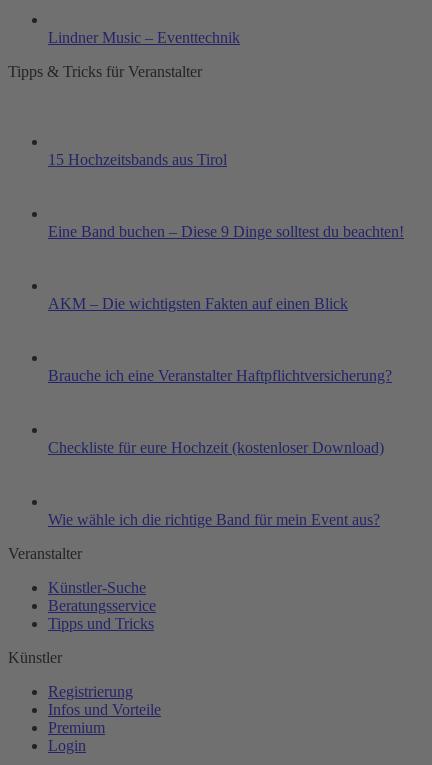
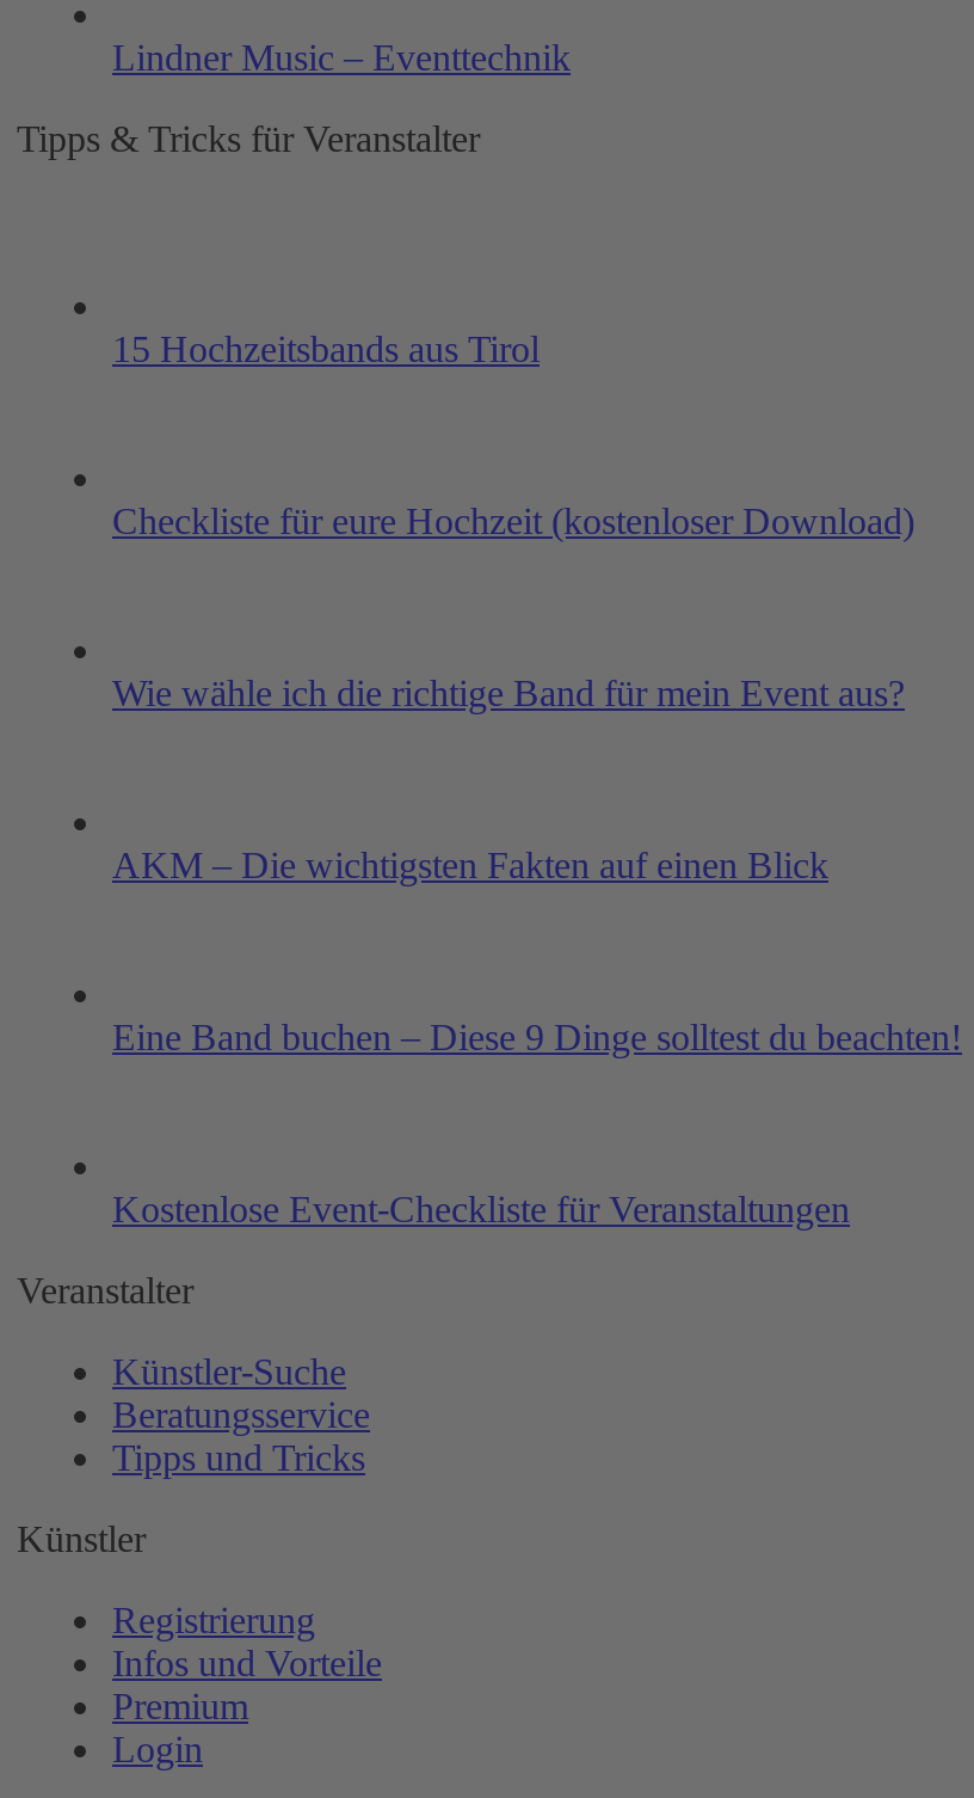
moved down: Eine Band buchen – Diese 9 Dinge solltest du beachten!

moved down: AKM – Die wichtigsten Fakten auf einen Blick

- Brauche ich eine Veranstalter Haftpflichtversicherung?

moved up: Checkliste für eure Hochzeit (kostenloser Download) | Wie wähle ich die richtige Band für mein Event aus?

+ Kostenlose Event-Checkliste für Veranstaltungen
